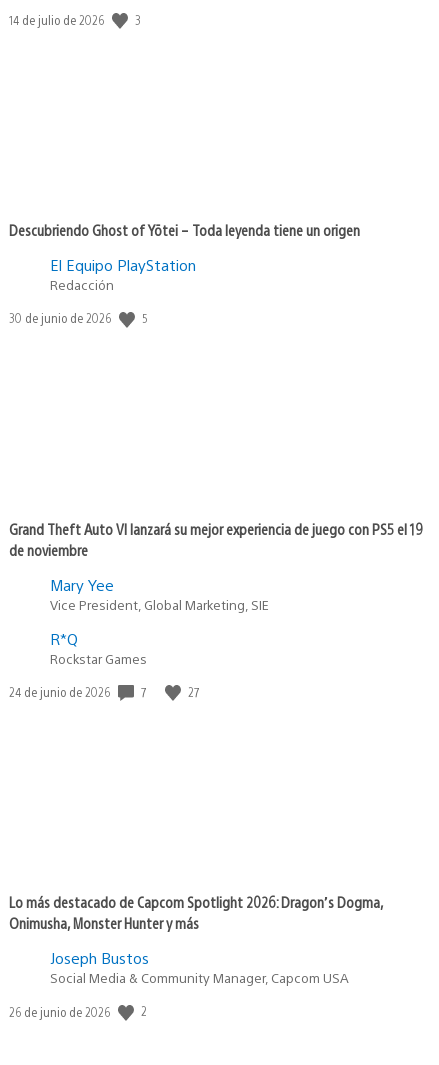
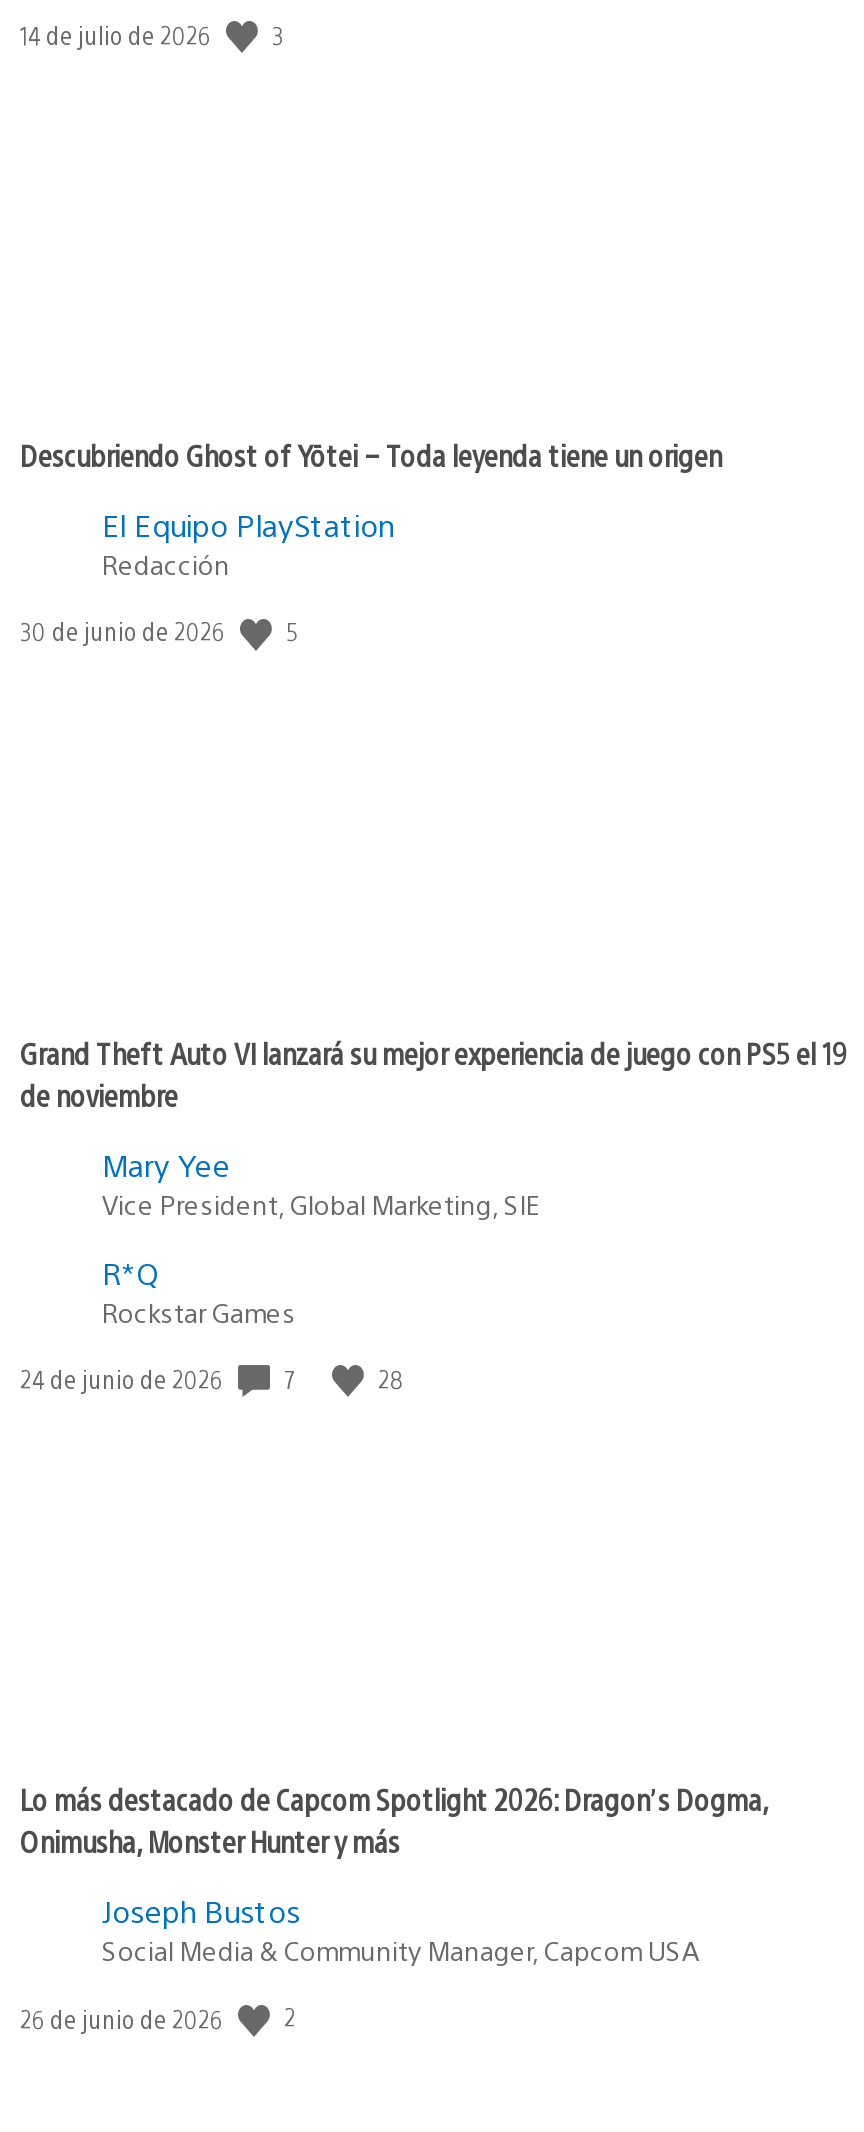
- 27
+ 28
